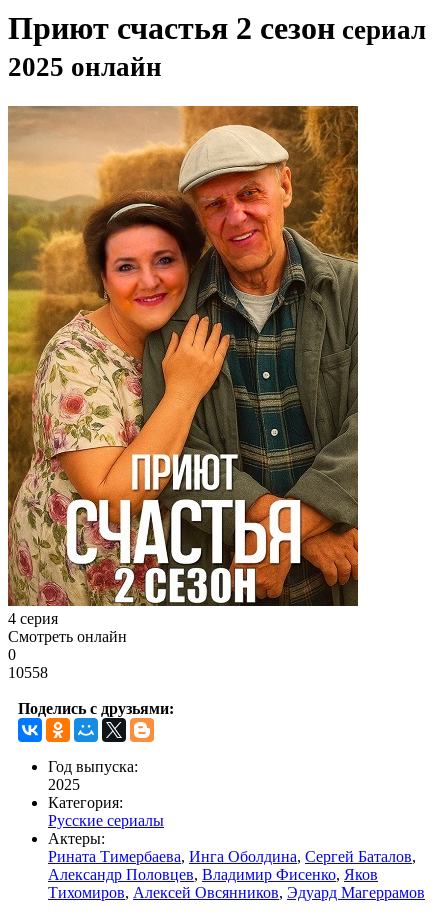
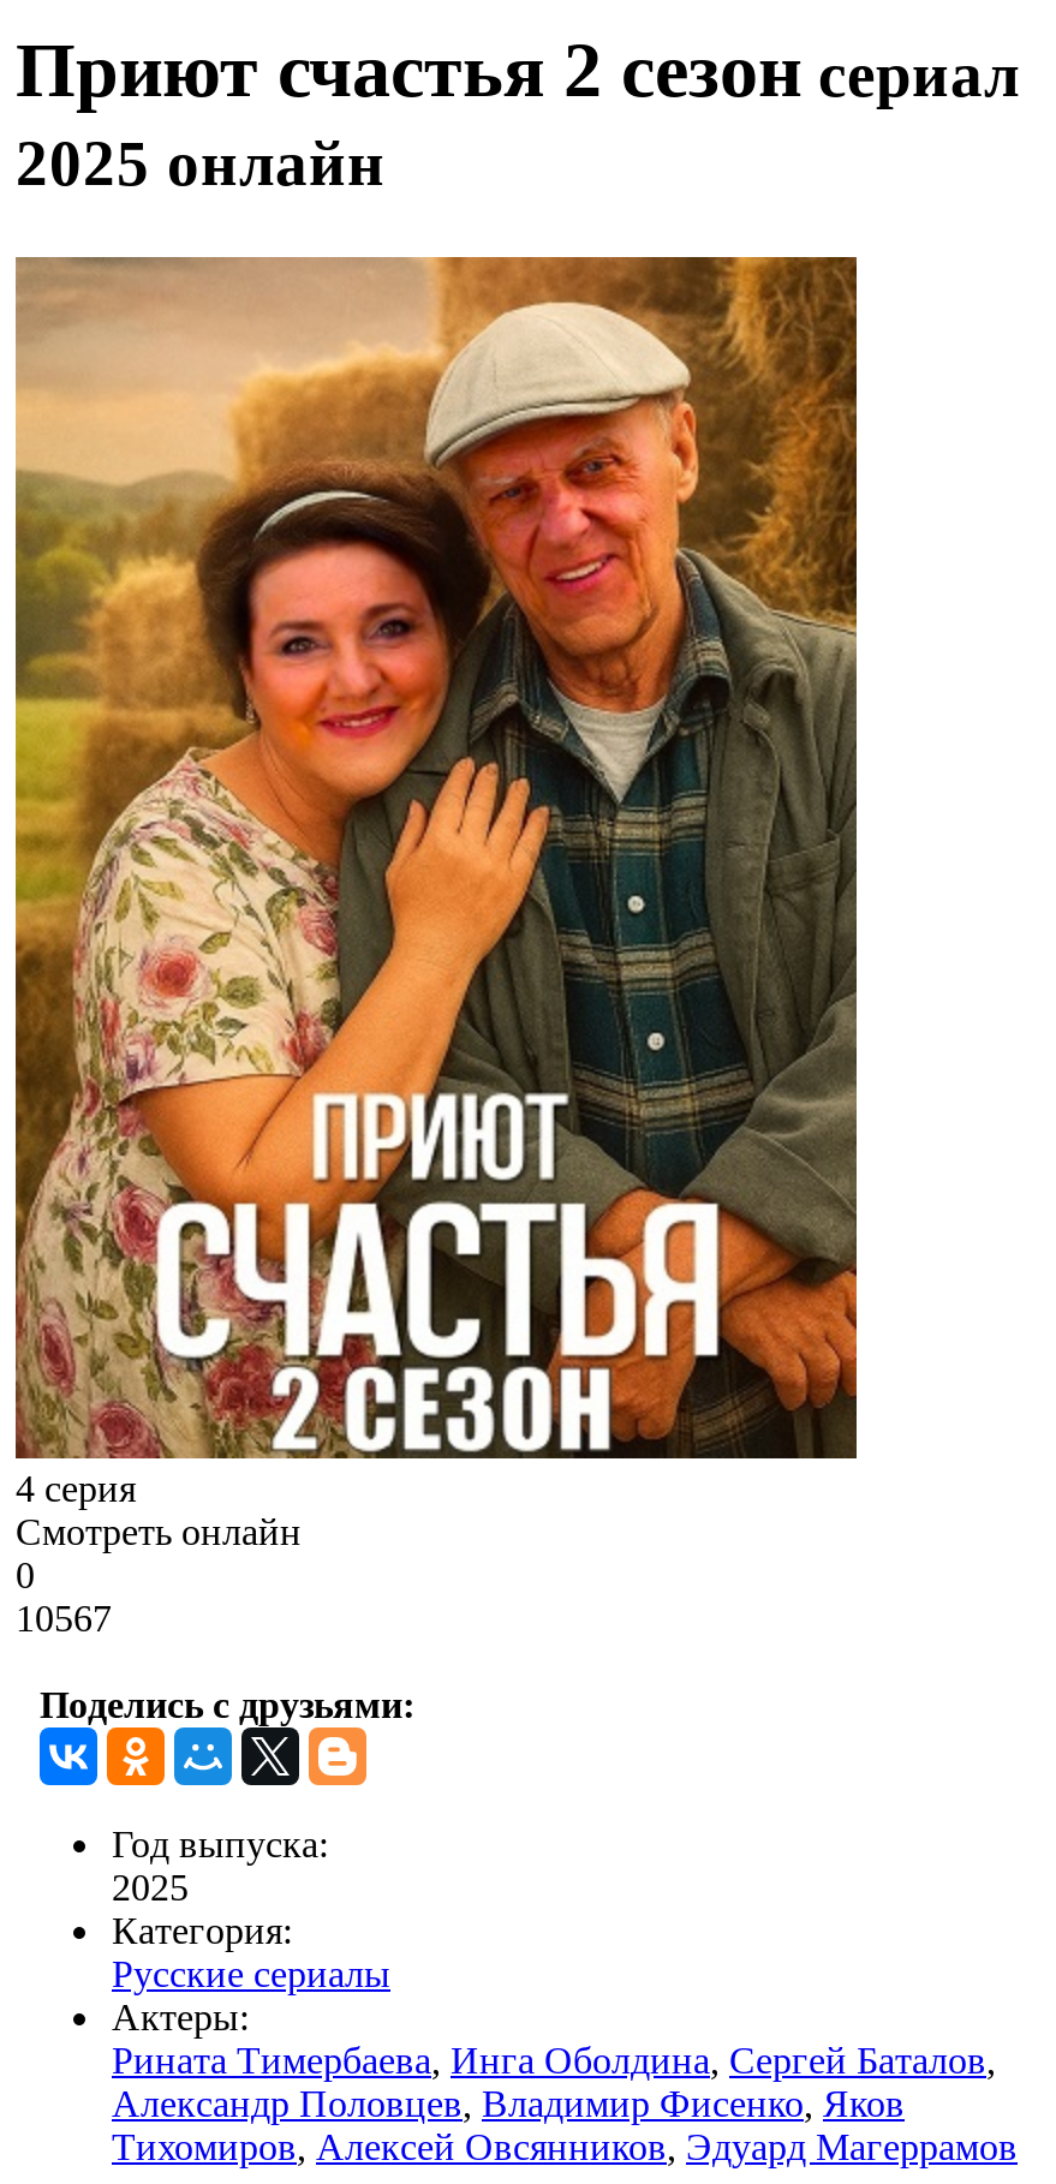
- 10558
+ 10567
